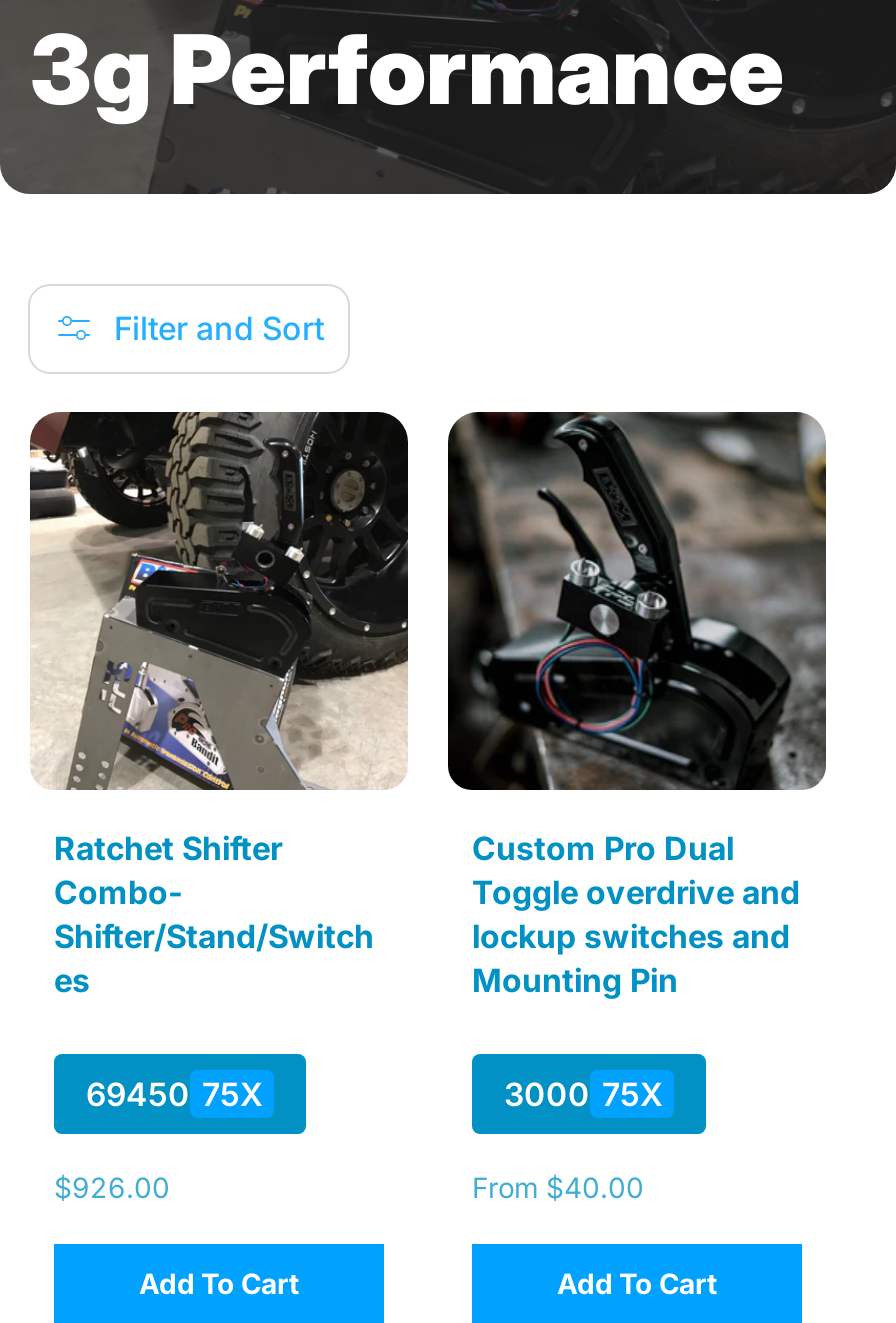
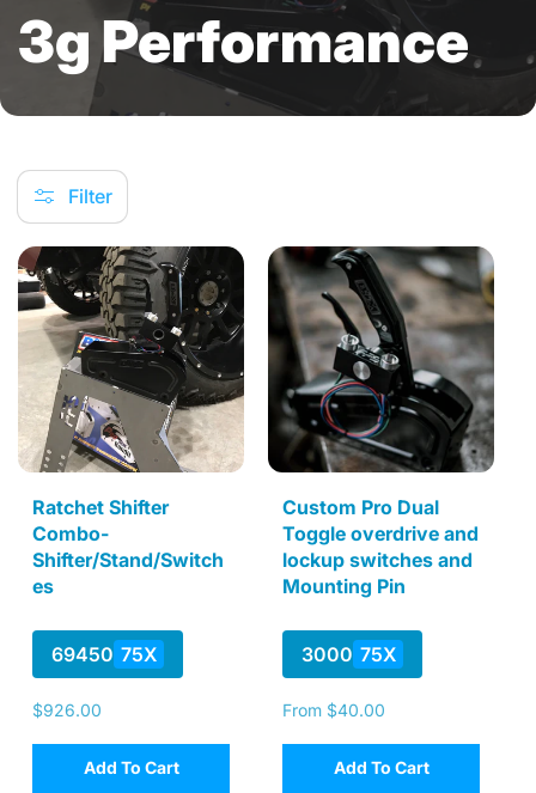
- Filter and Sort
+ Filter
